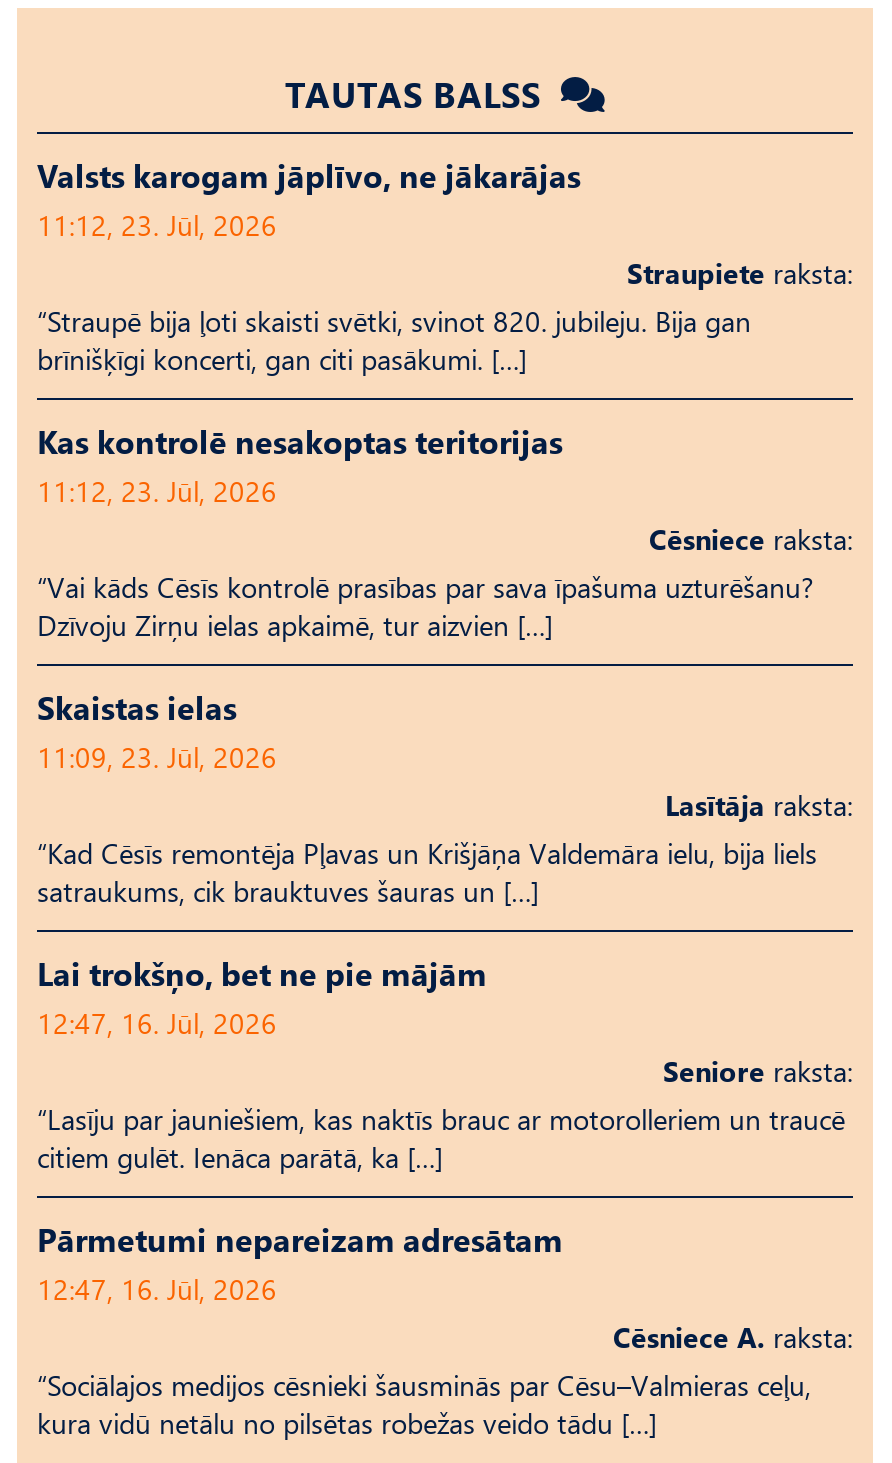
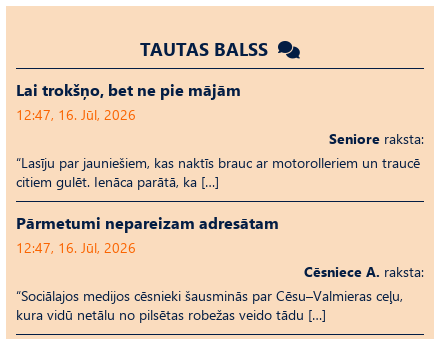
- Valsts karogam jāplīvo, ne jākarājas
- 11:12, 23. Jūl, 2026
- Straupiete raksta:
- “Straupē bija ļoti skaisti svētki, svinot 820. jubileju. Bija gan
- brīnišķīgi koncerti, gan citi pasākumi. […]
- Kas kontrolē nesakoptas teritorijas
- 11:12, 23. Jūl, 2026
- Cēsniece raksta:
- “Vai kāds Cēsīs kontrolē prasības par sava īpašuma uzturēšanu?
- Dzīvoju Zirņu ielas apkaimē, tur aizvien […]
- Skaistas ielas
- 11:09, 23. Jūl, 2026
- Lasītāja raksta:
- “Kad Cēsīs remontēja Pļavas un Krišjāņa Valdemāra ielu, bija liels
- satraukums, cik brauktuves šauras un […]
